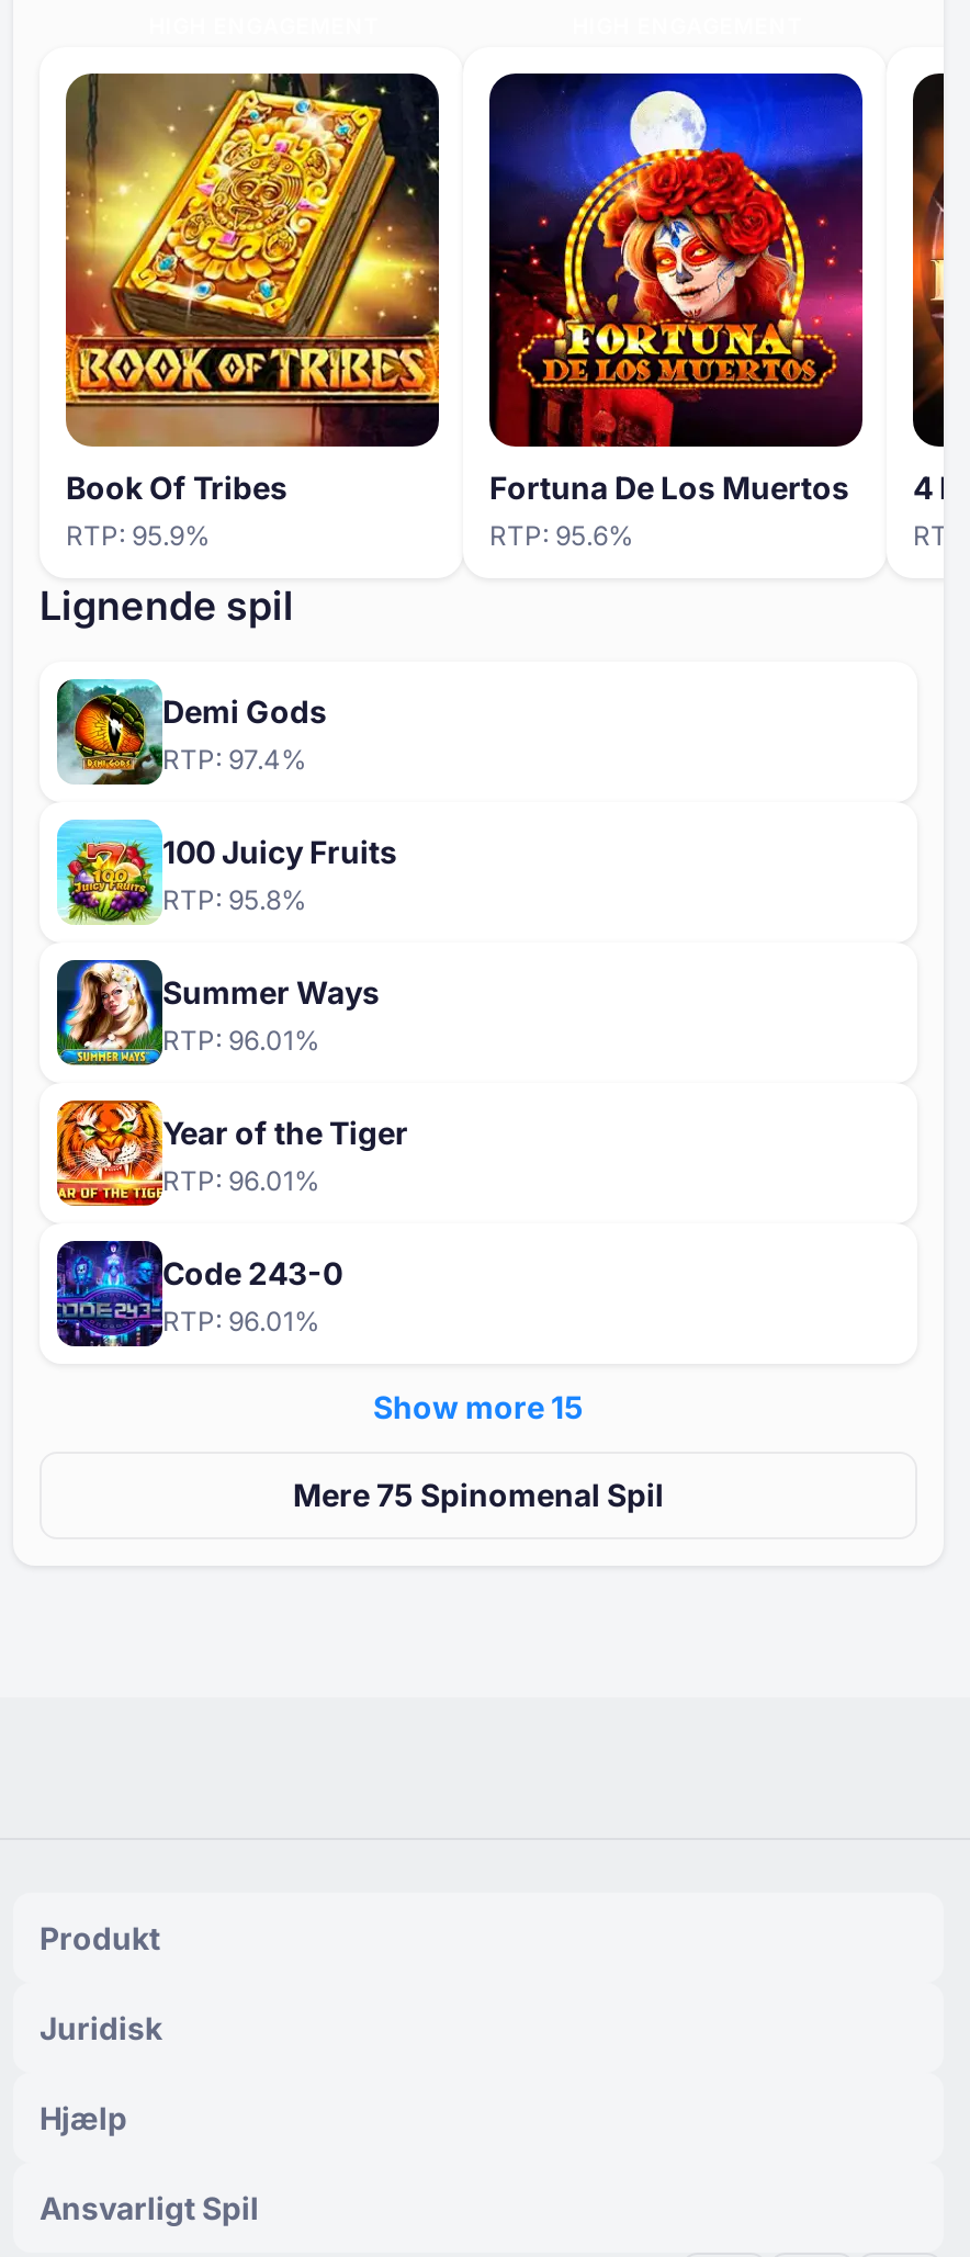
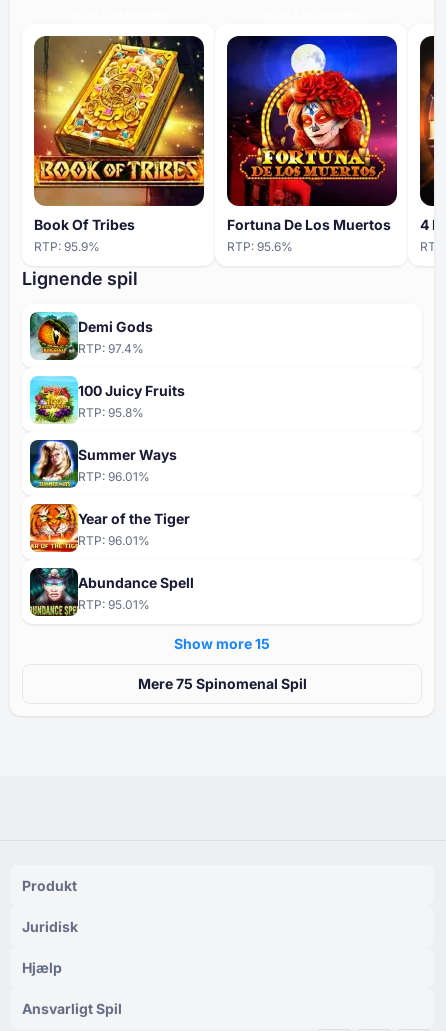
- [image]
- Code 243-0
- RTP: 96.01%
+ [image]
+ Abundance Spell
+ RTP: 95.01%
